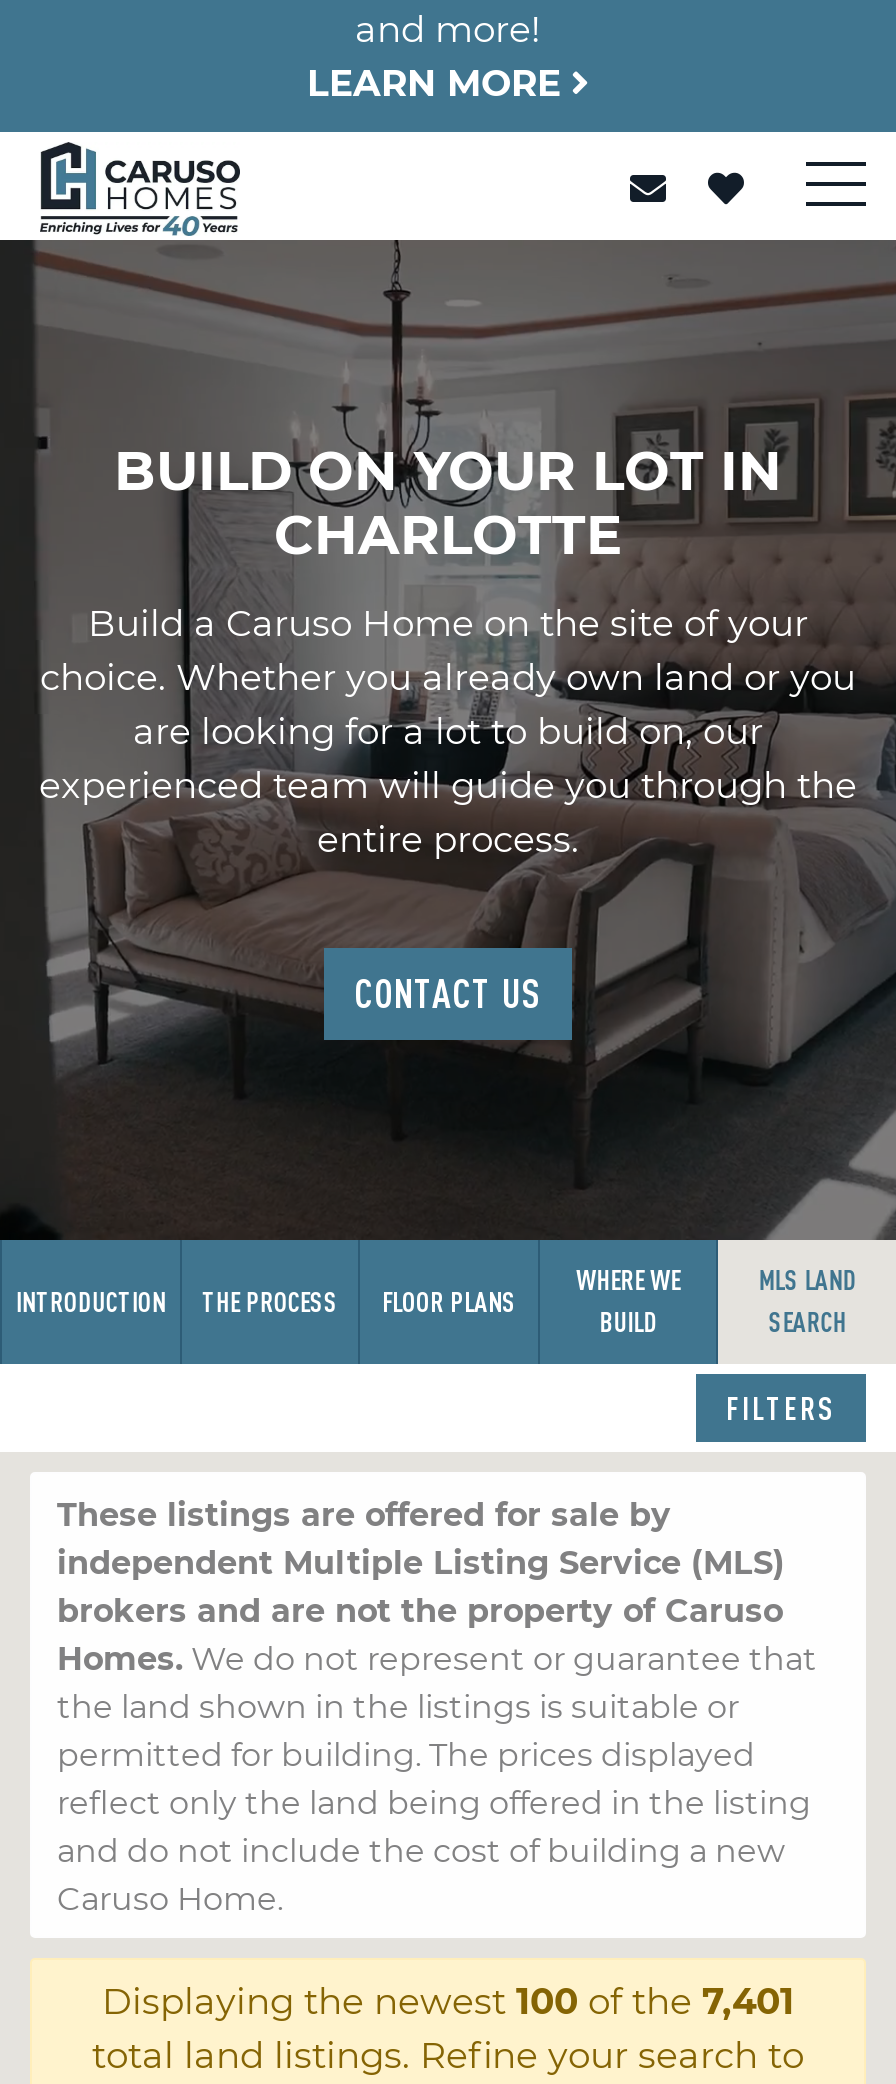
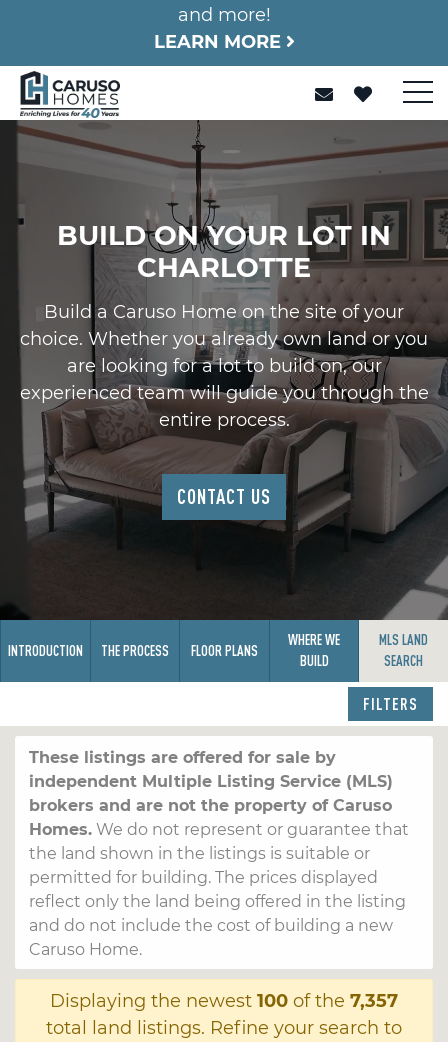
- Displaying the newest 100 of the 7,401
+ Displaying the newest 100 of the 7,357
